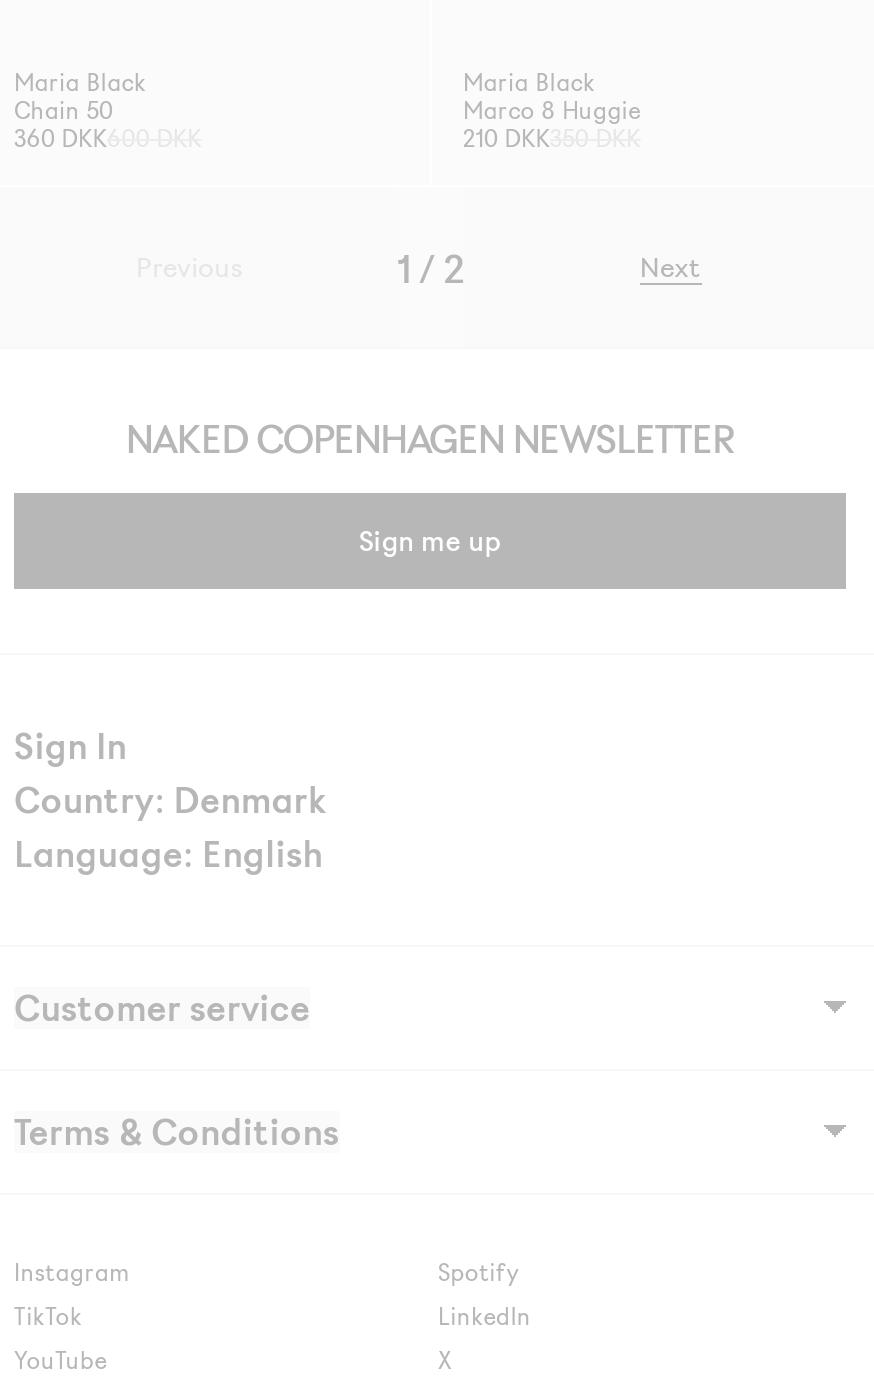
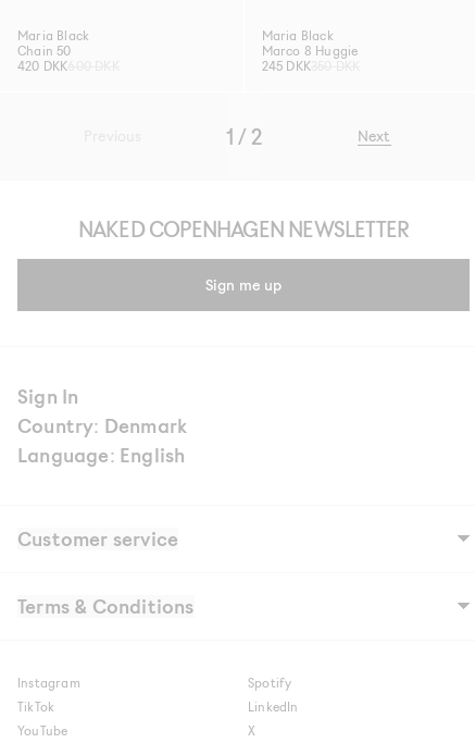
- 360 DKK 600 DKK
+ 420 DKK 600 DKK

- 210 DKK 350 DKK
+ 245 DKK 350 DKK
